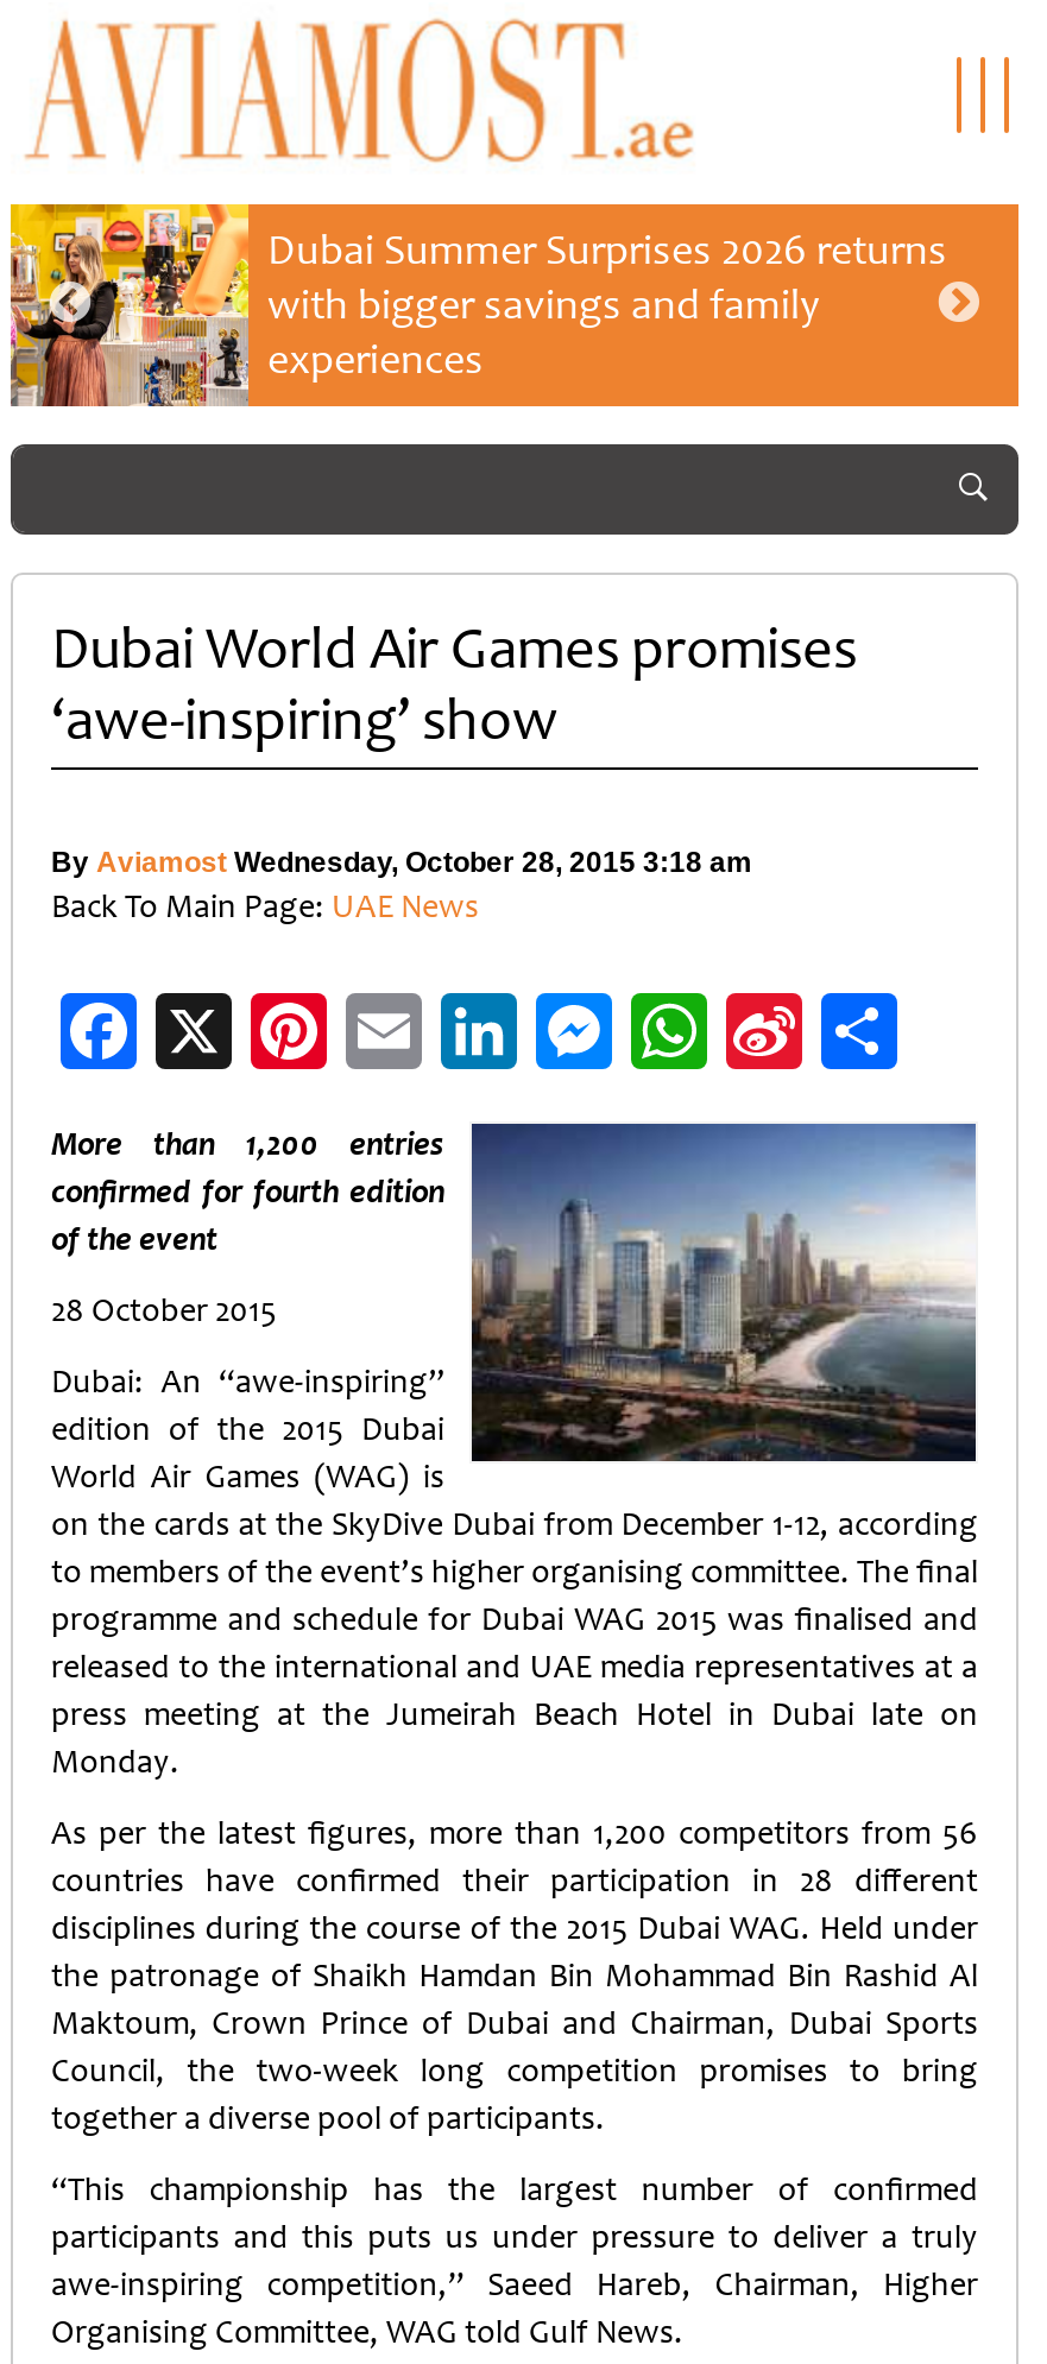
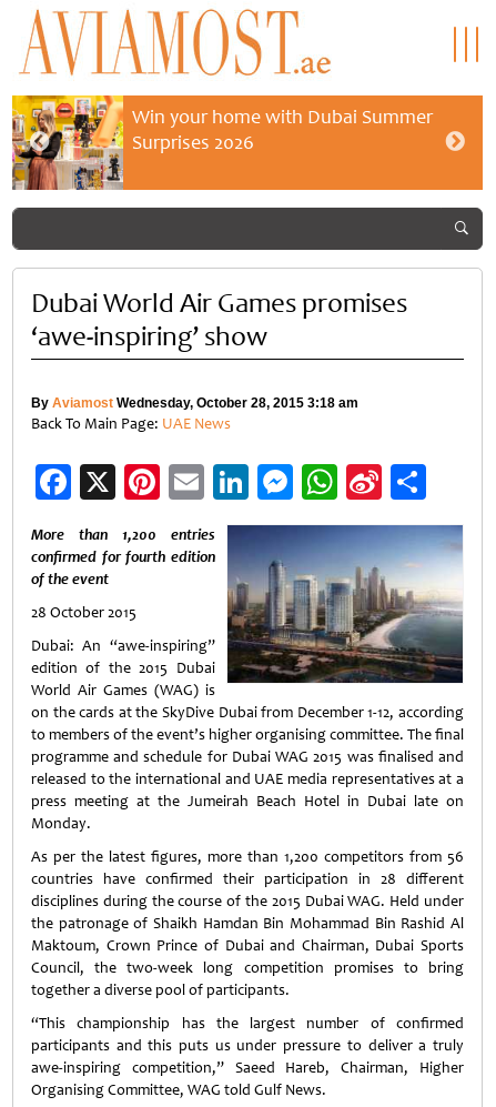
- Dubai Summer Surprises 2026 returns
- with bigger savings and family
- experiences
+ Win your home with Dubai Summer
+ Surprises 2026
